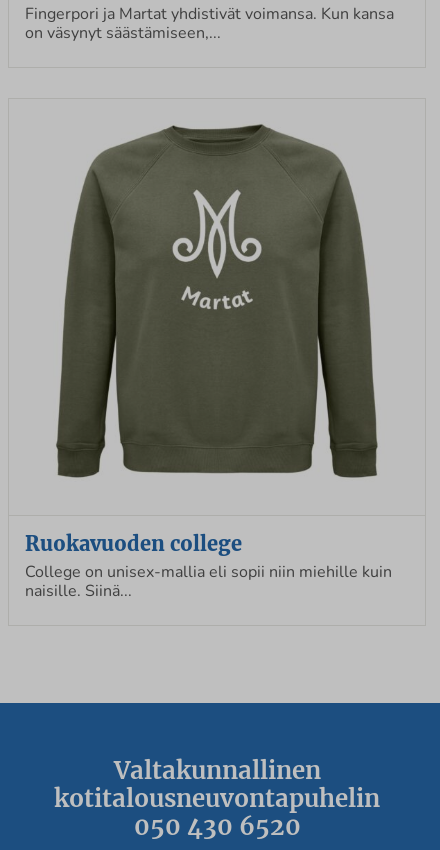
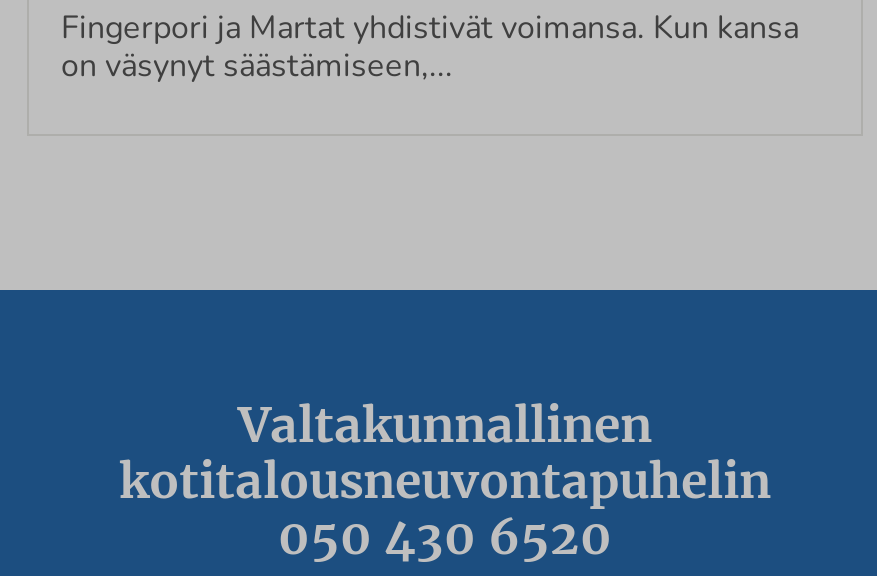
- [image]

- Ruokavuoden college
- College on unisex-mallia eli sopii niin miehille kuin
- naisille. Siinä...
